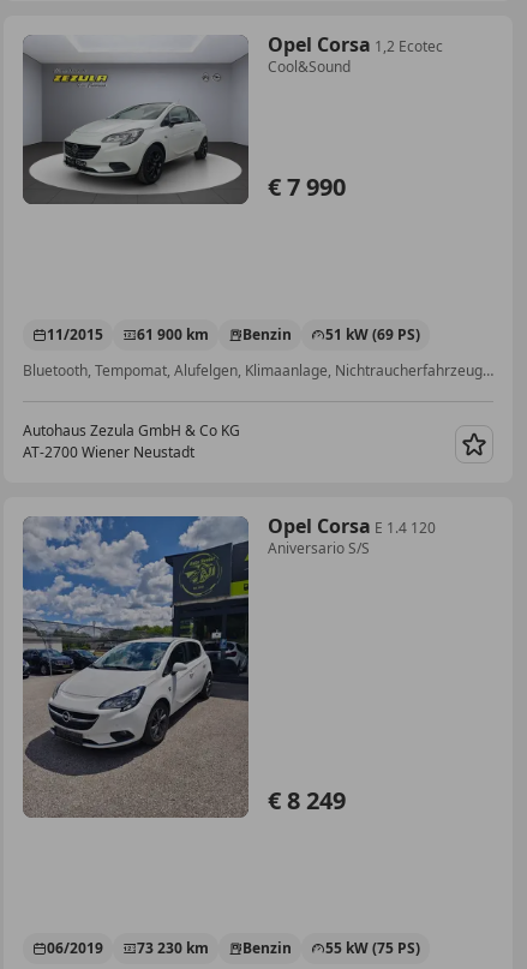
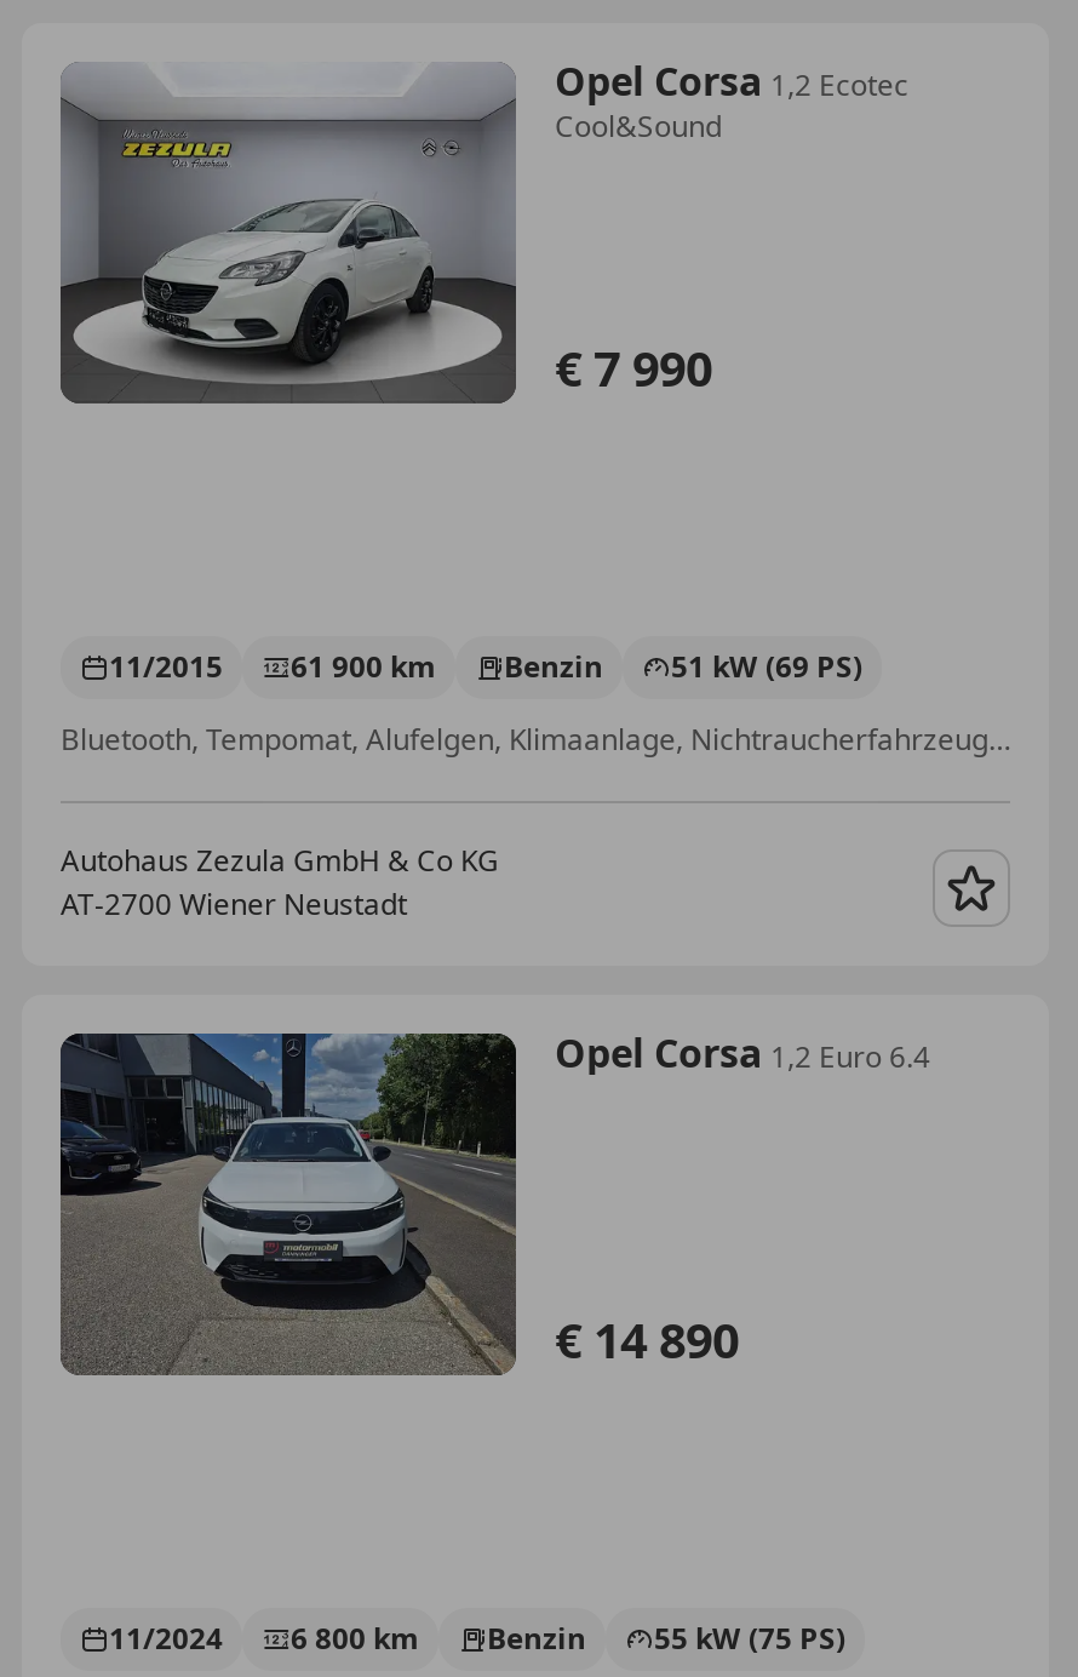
- [image]
- Opel Corsa E 1.4 120
- Aniversario S/S
+ [image]
+ Opel Corsa 1,2 Euro 6.4

- € 8 249
+ € 14 890

- 06/2019
+ 11/2024

- 73 230 km
+ 6 800 km
